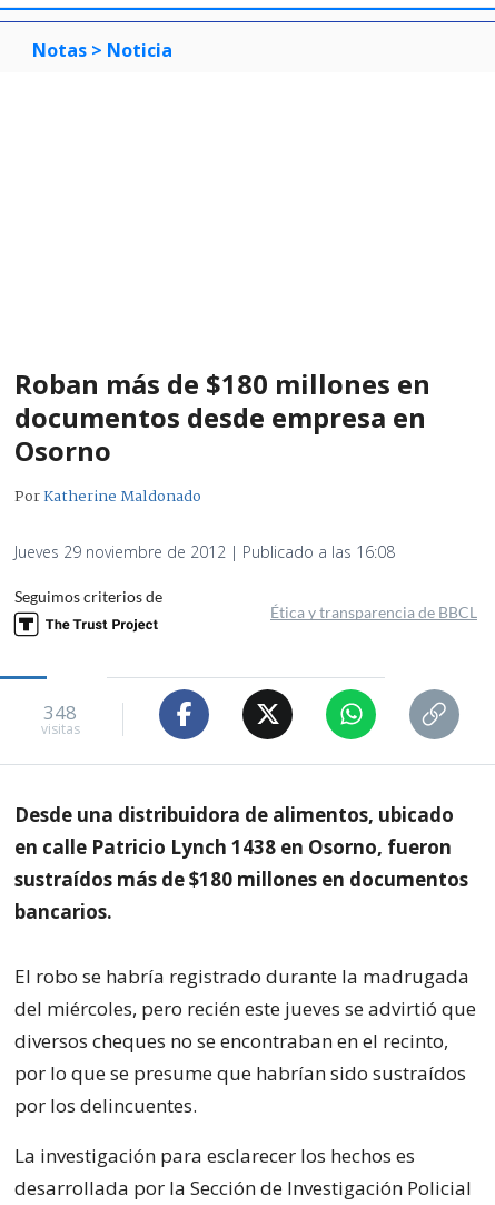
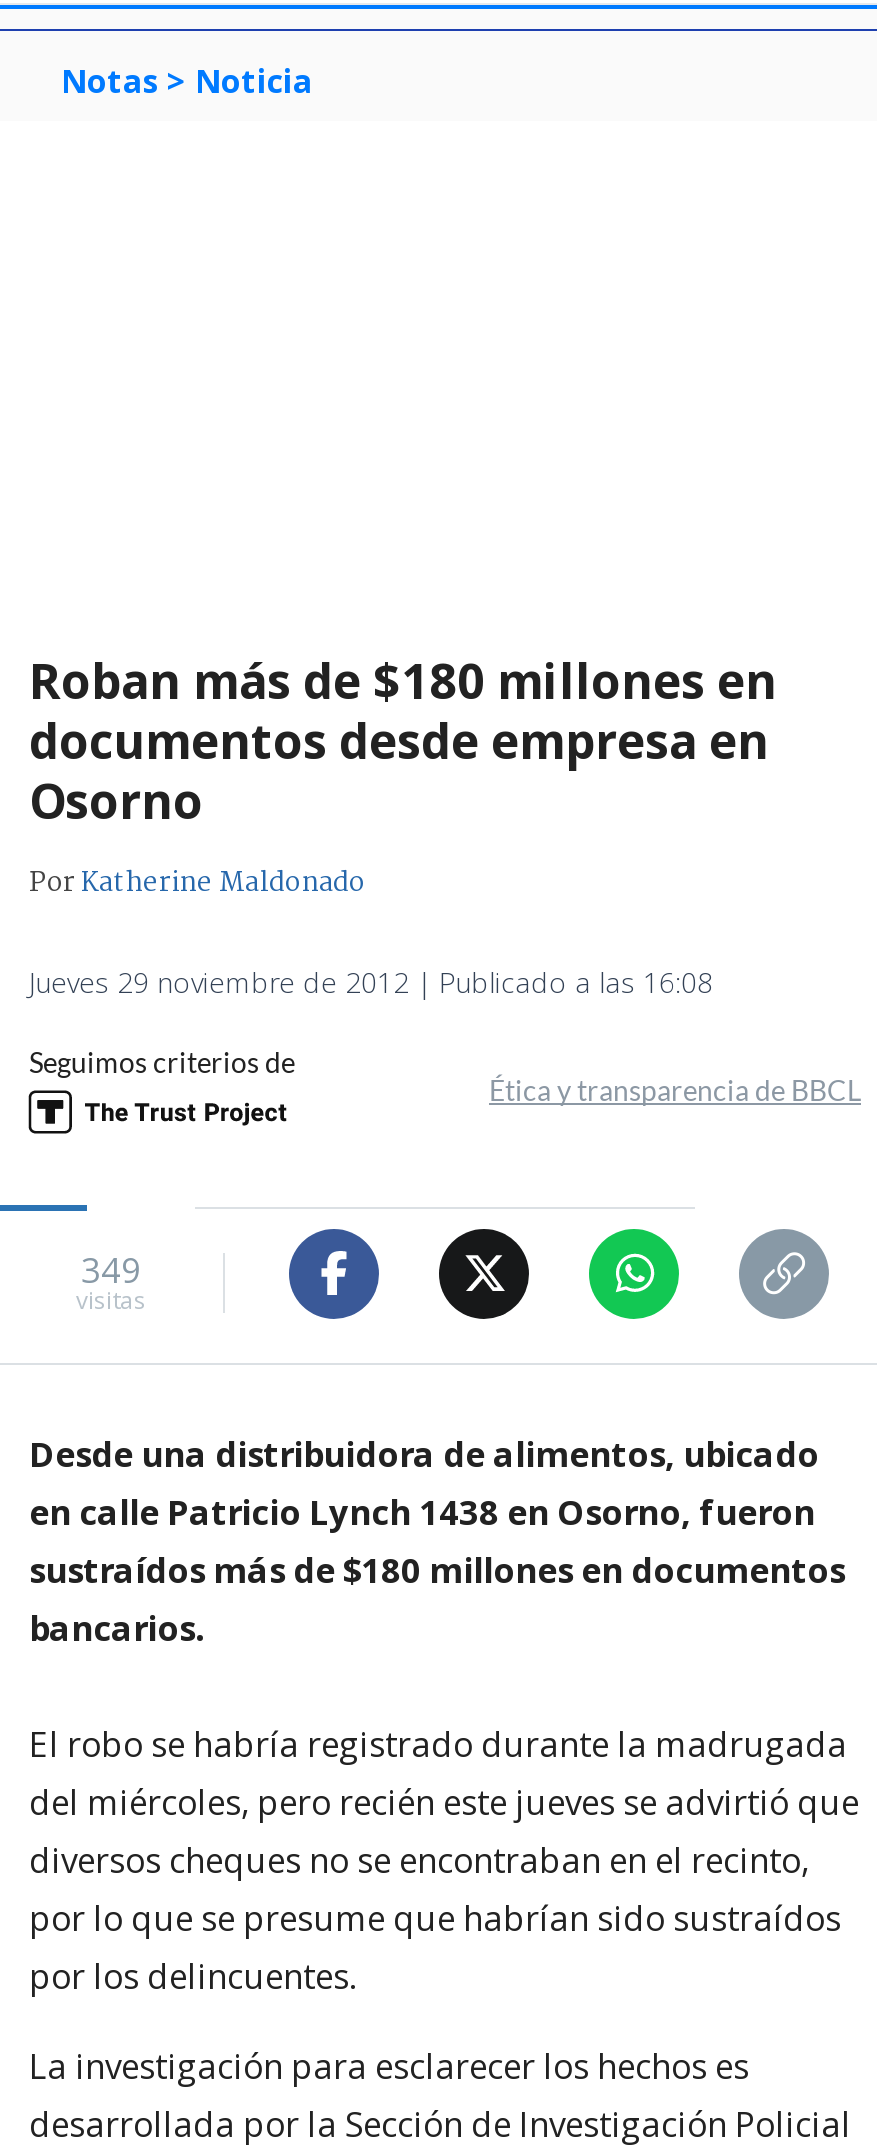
- 348
+ 349
